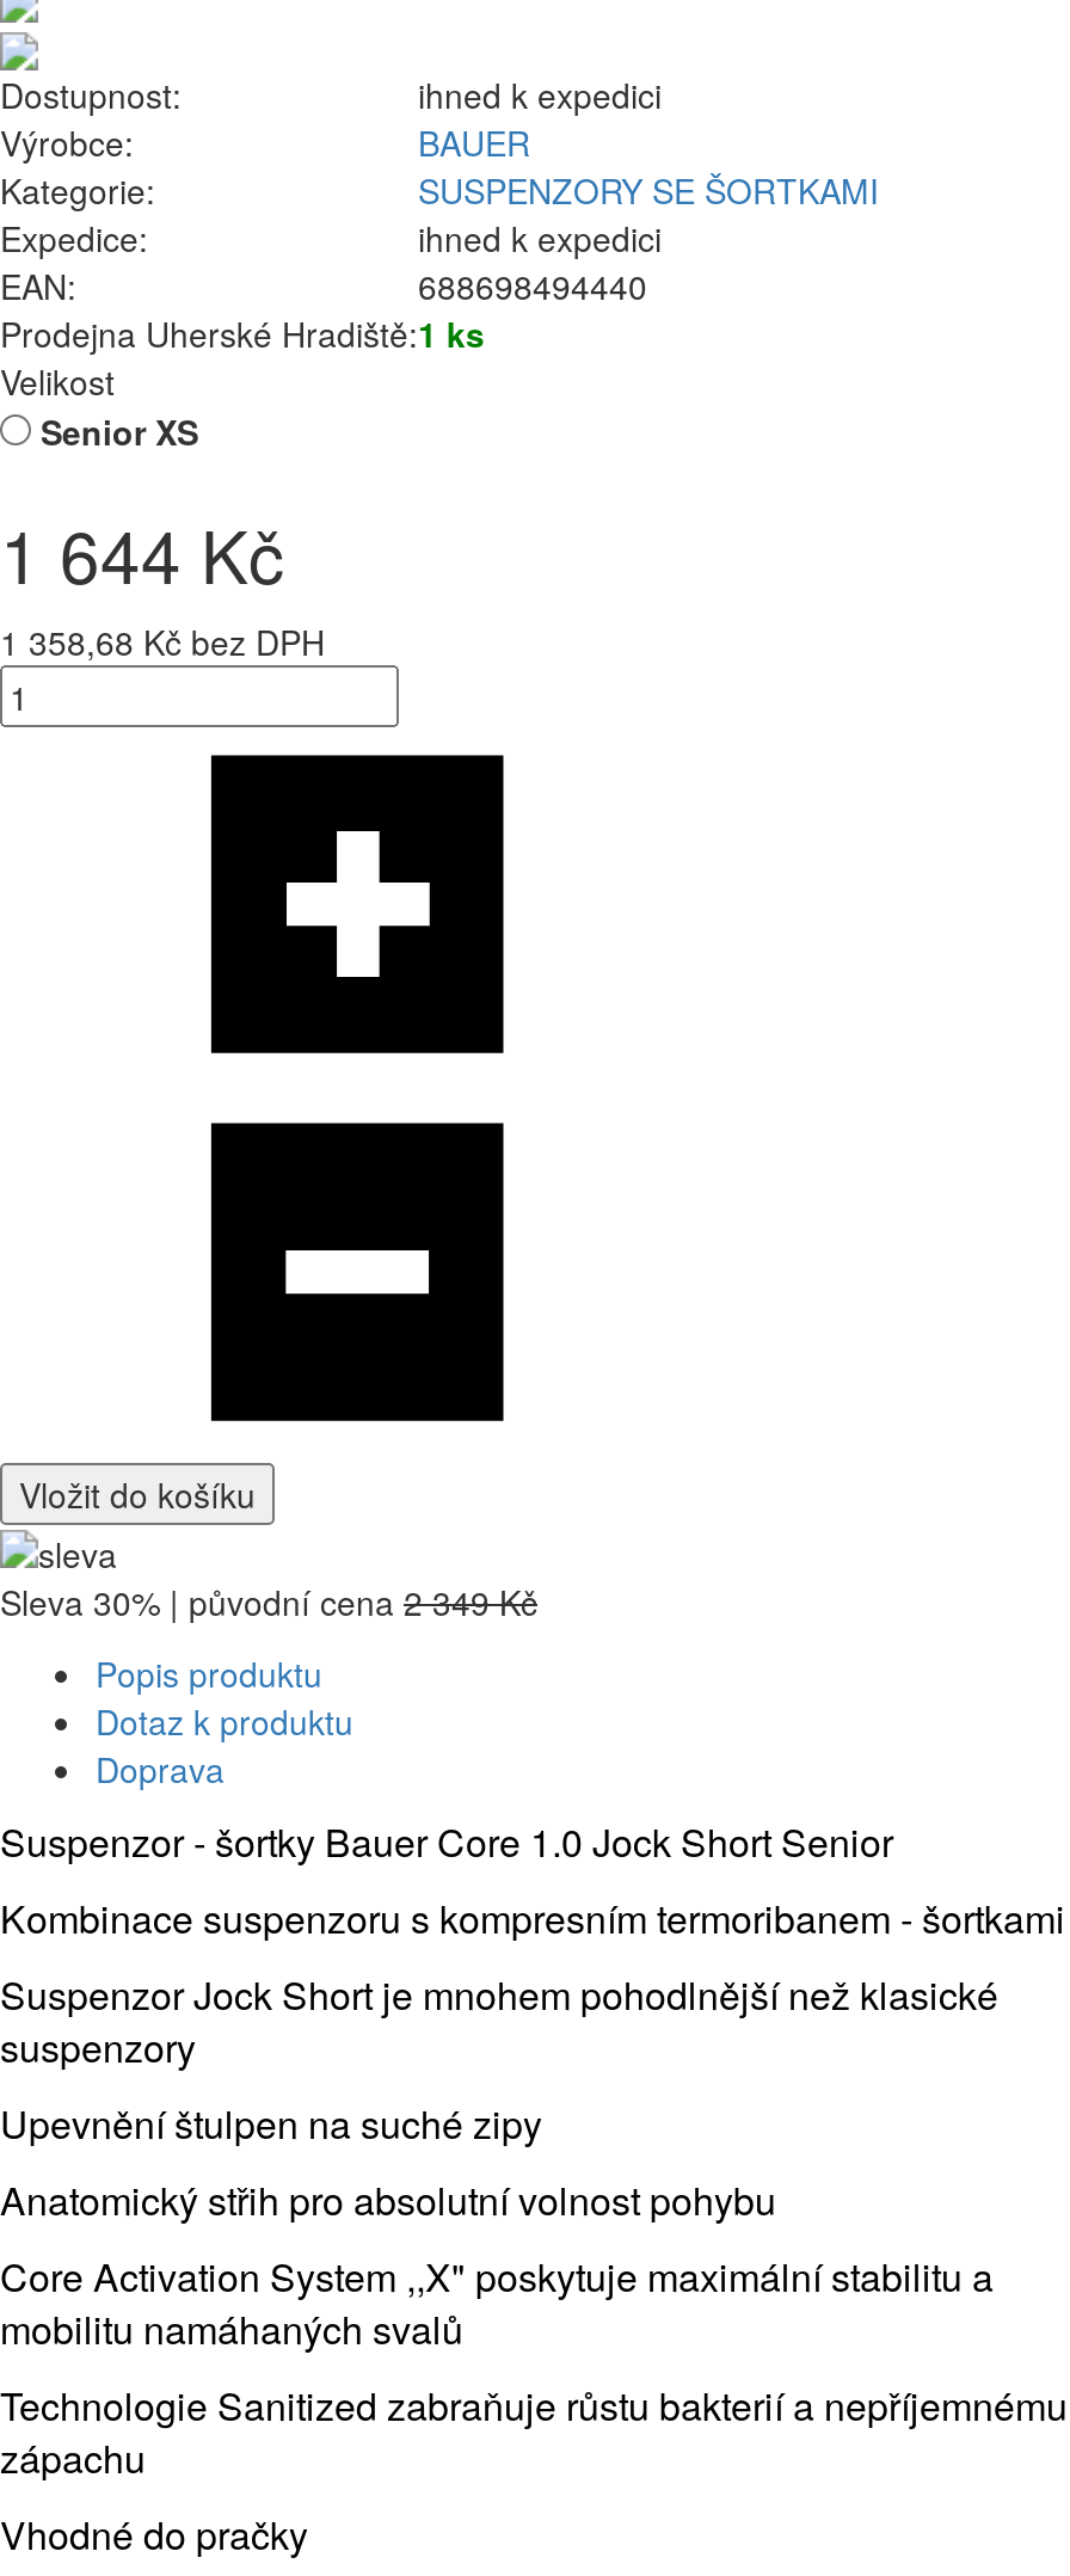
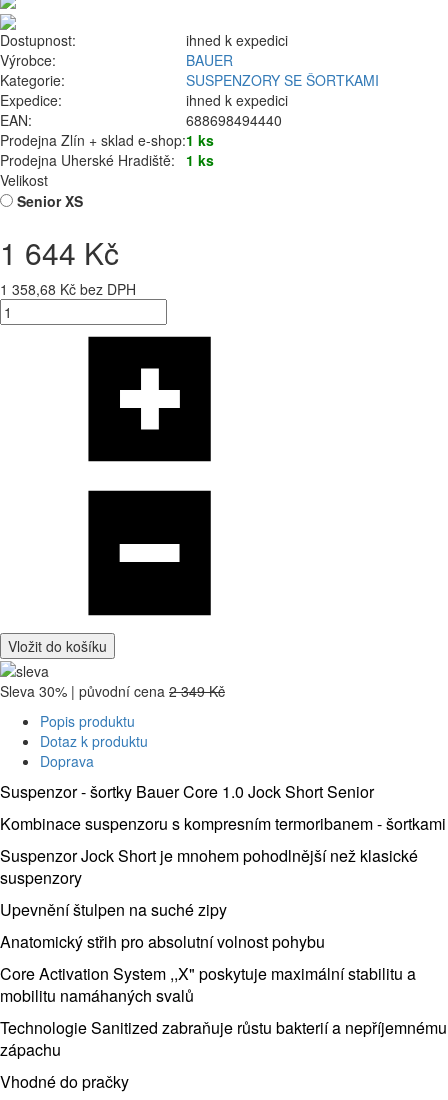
+ Prodejna Zlín + sklad e-shop:1 ks
